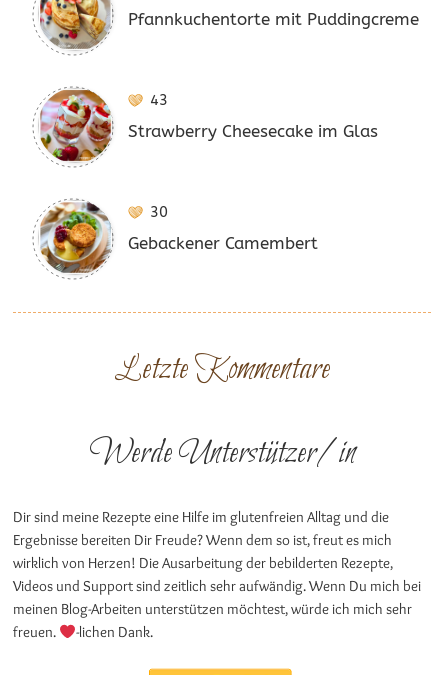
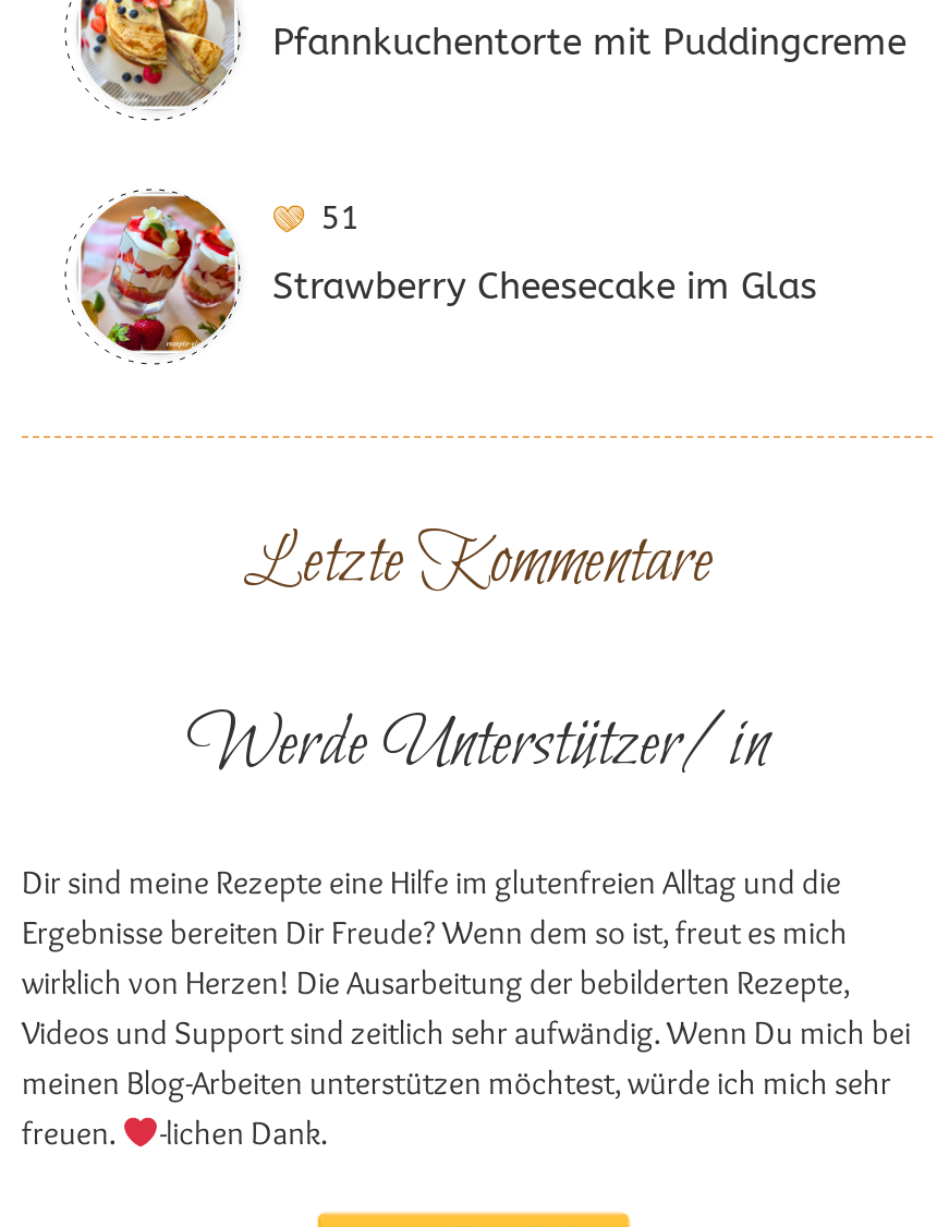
- 43
+ 51

- [image]
- 30
- Gebackener Camembert
